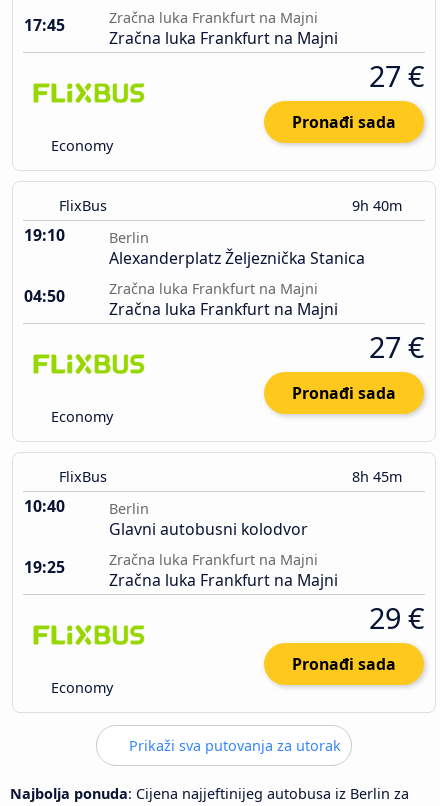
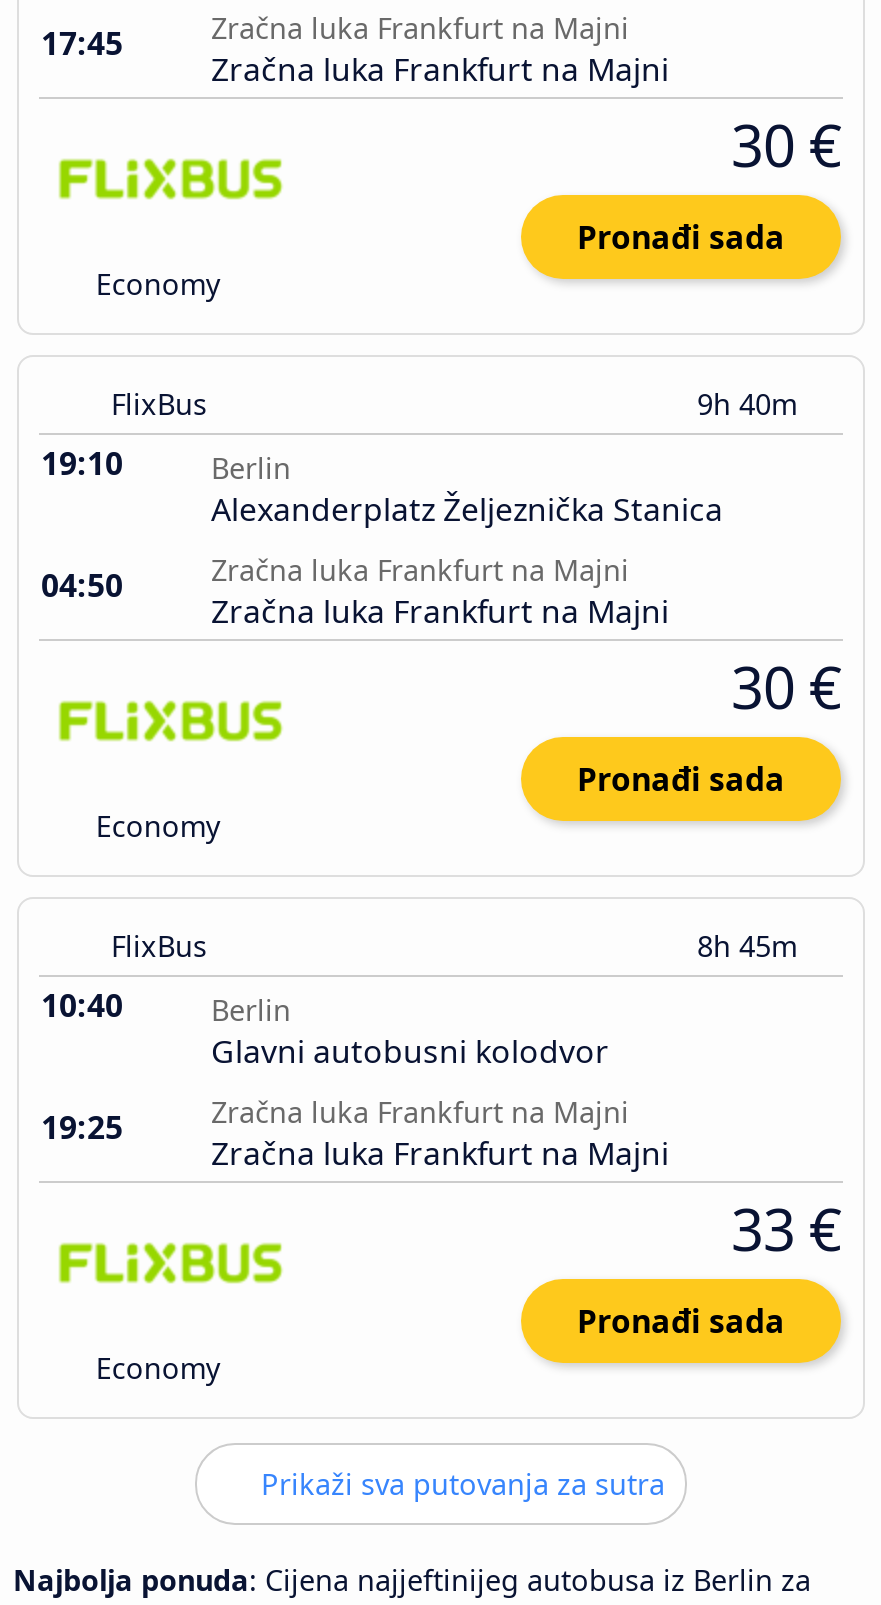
- 27 €
+ 30 €

- 27 €
+ 30 €

- 29 €
+ 33 €

- Prikaži sva putovanja za utorak
+ Prikaži sva putovanja za sutra
